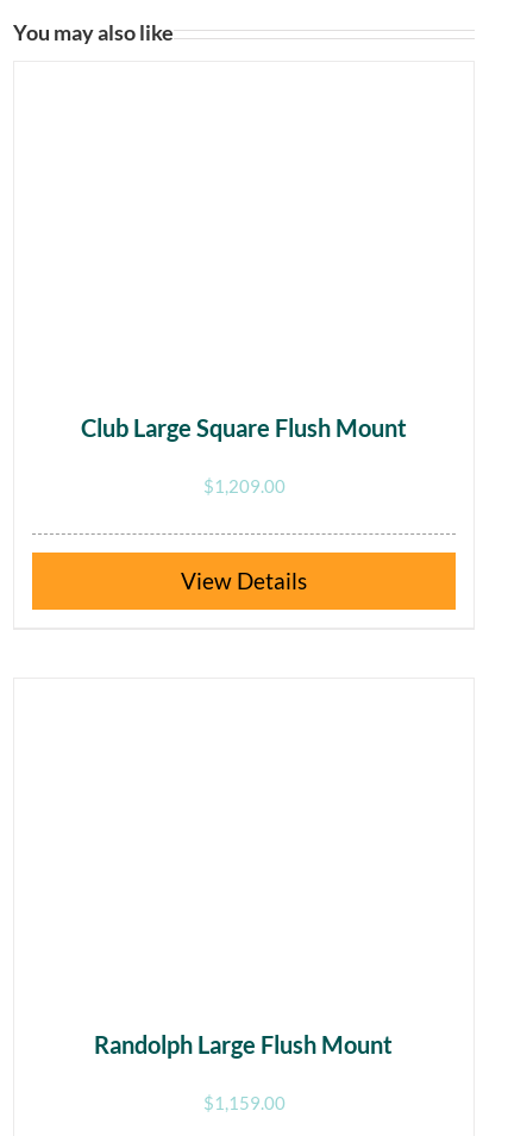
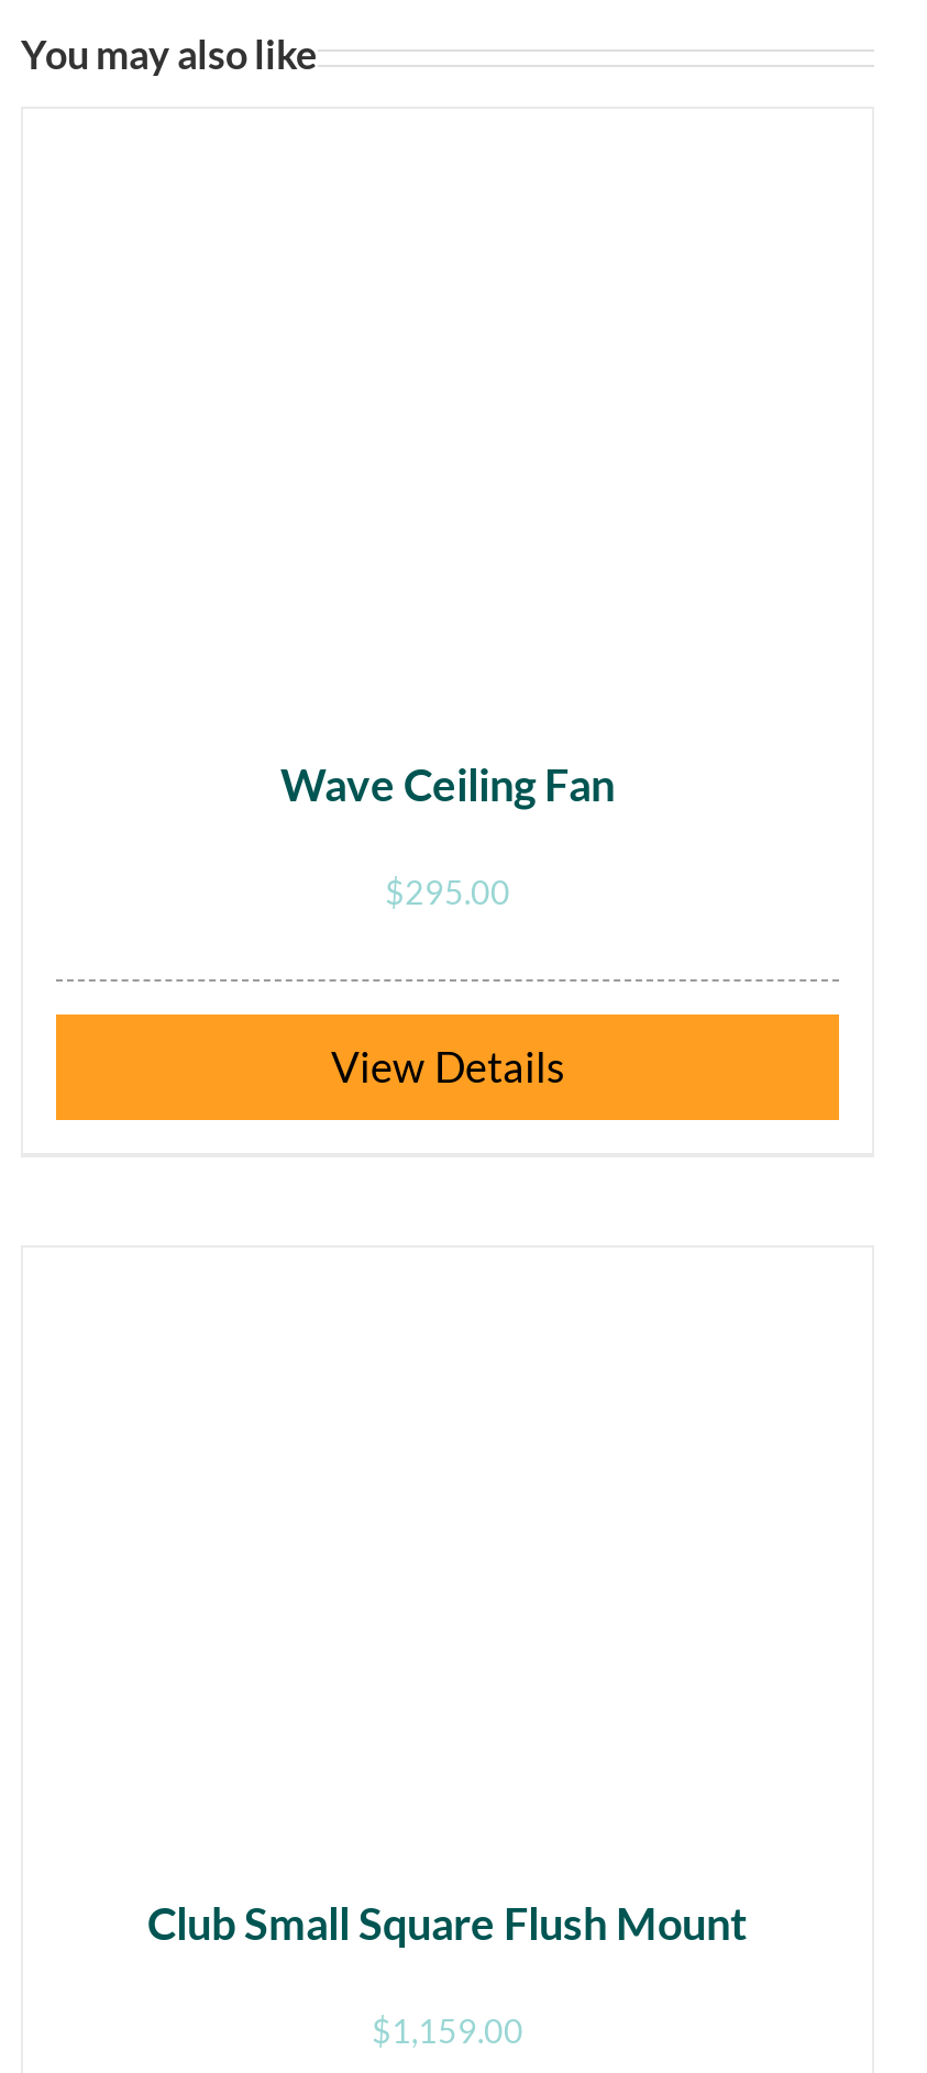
- Club Large Square Flush Mount
+ Wave Ceiling Fan

- $1,209.00
+ $295.00

- Randolph Large Flush Mount
+ Club Small Square Flush Mount
